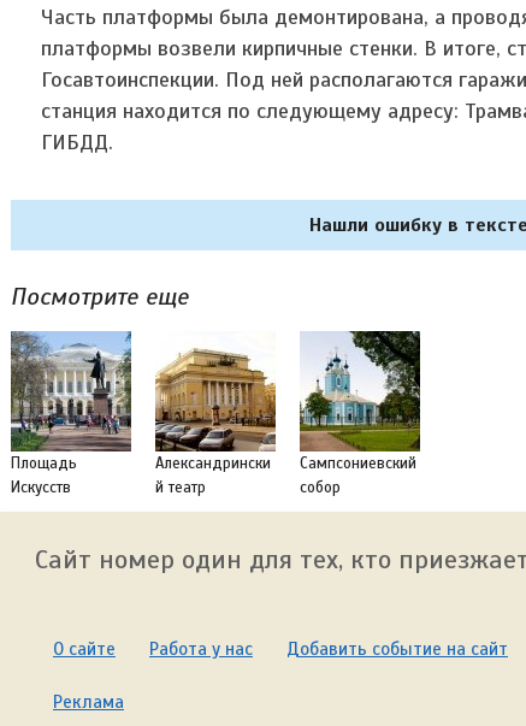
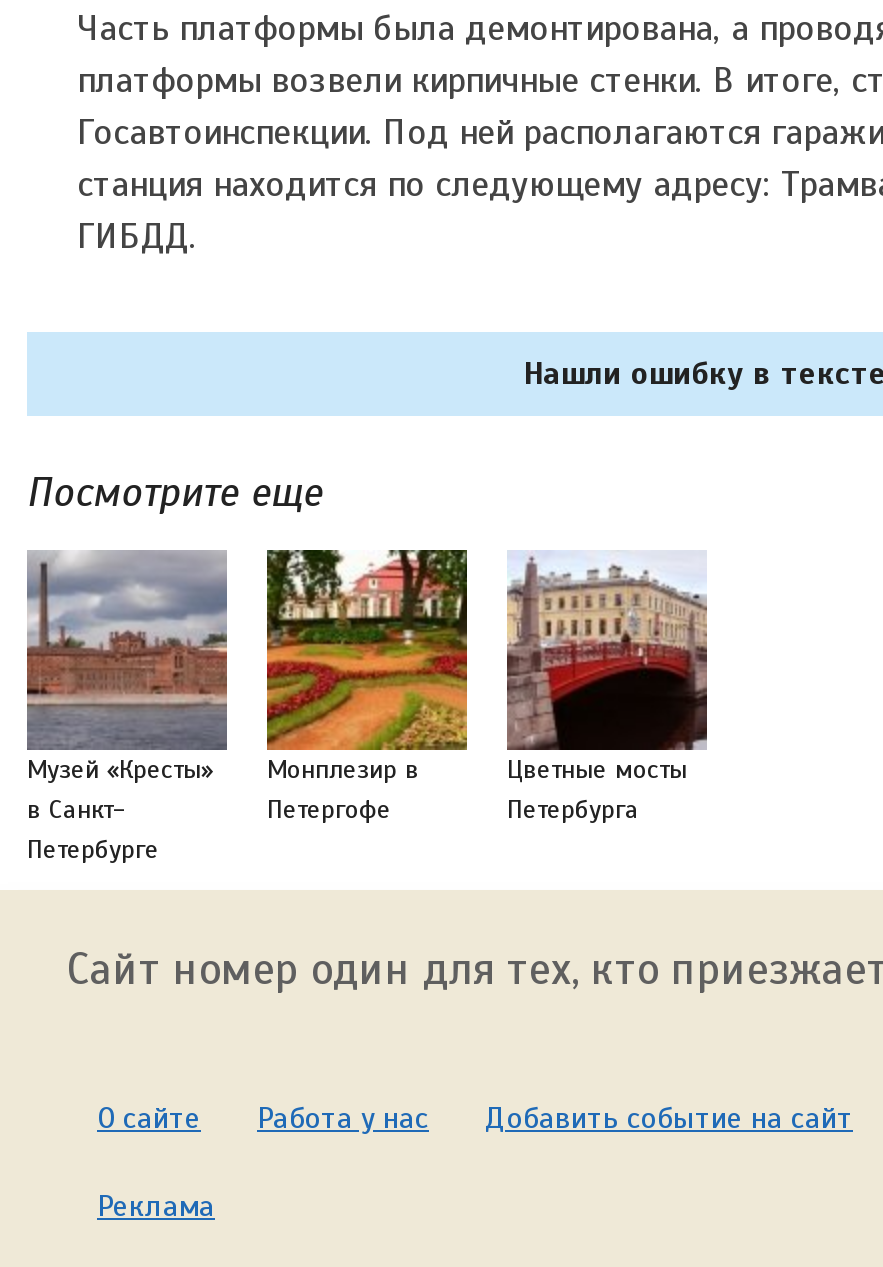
- [image]
- Площадь
- Искусств
+ [image]
+ Музей «Кресты»
+ в Санкт-
+ Петербурге

- [image]
- Александрински
- й театр
+ [image]
+ Монплезир в
+ Петергофе

- [image]
- Сампсониевский
- собор
+ [image]
+ Цветные мосты
+ Петербурга
